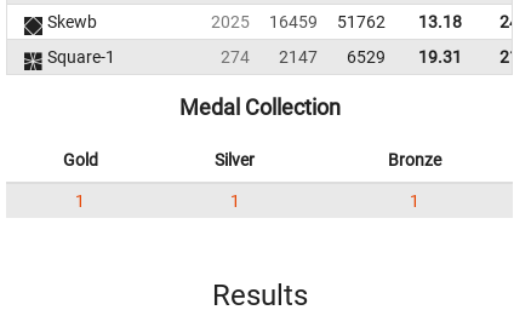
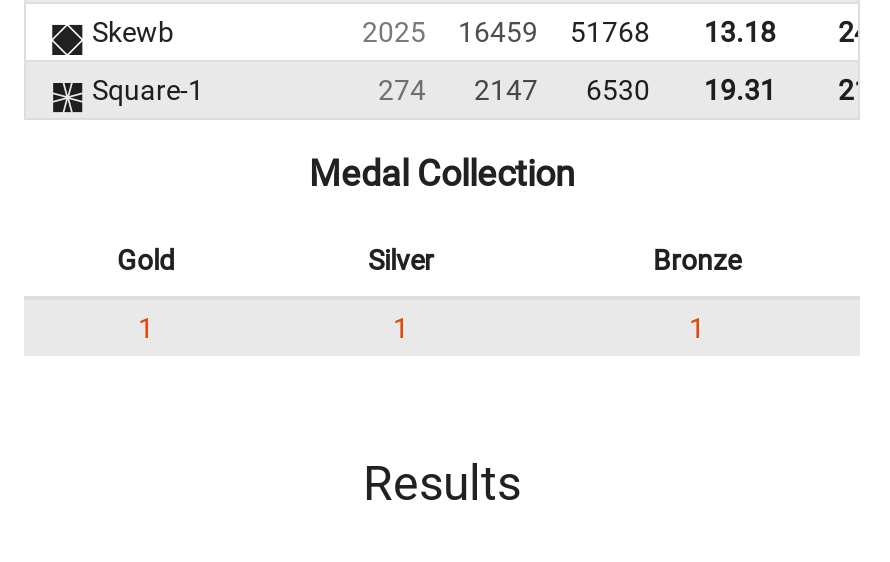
- 51762
+ 51768

- 6529
+ 6530
